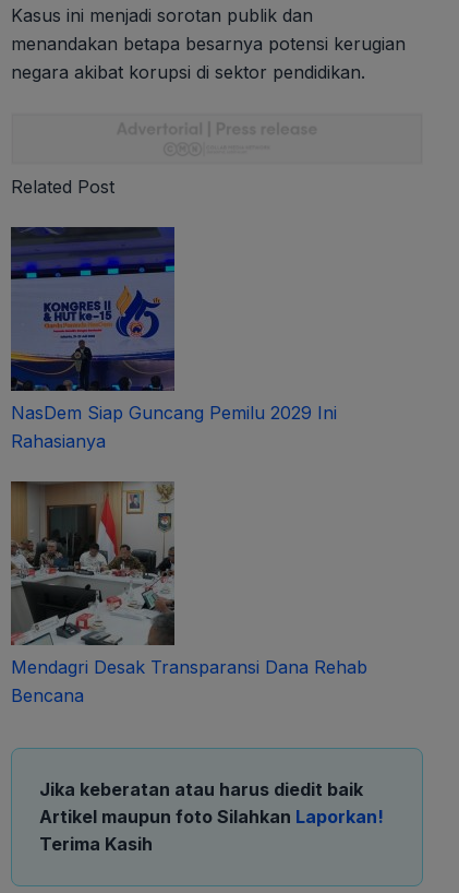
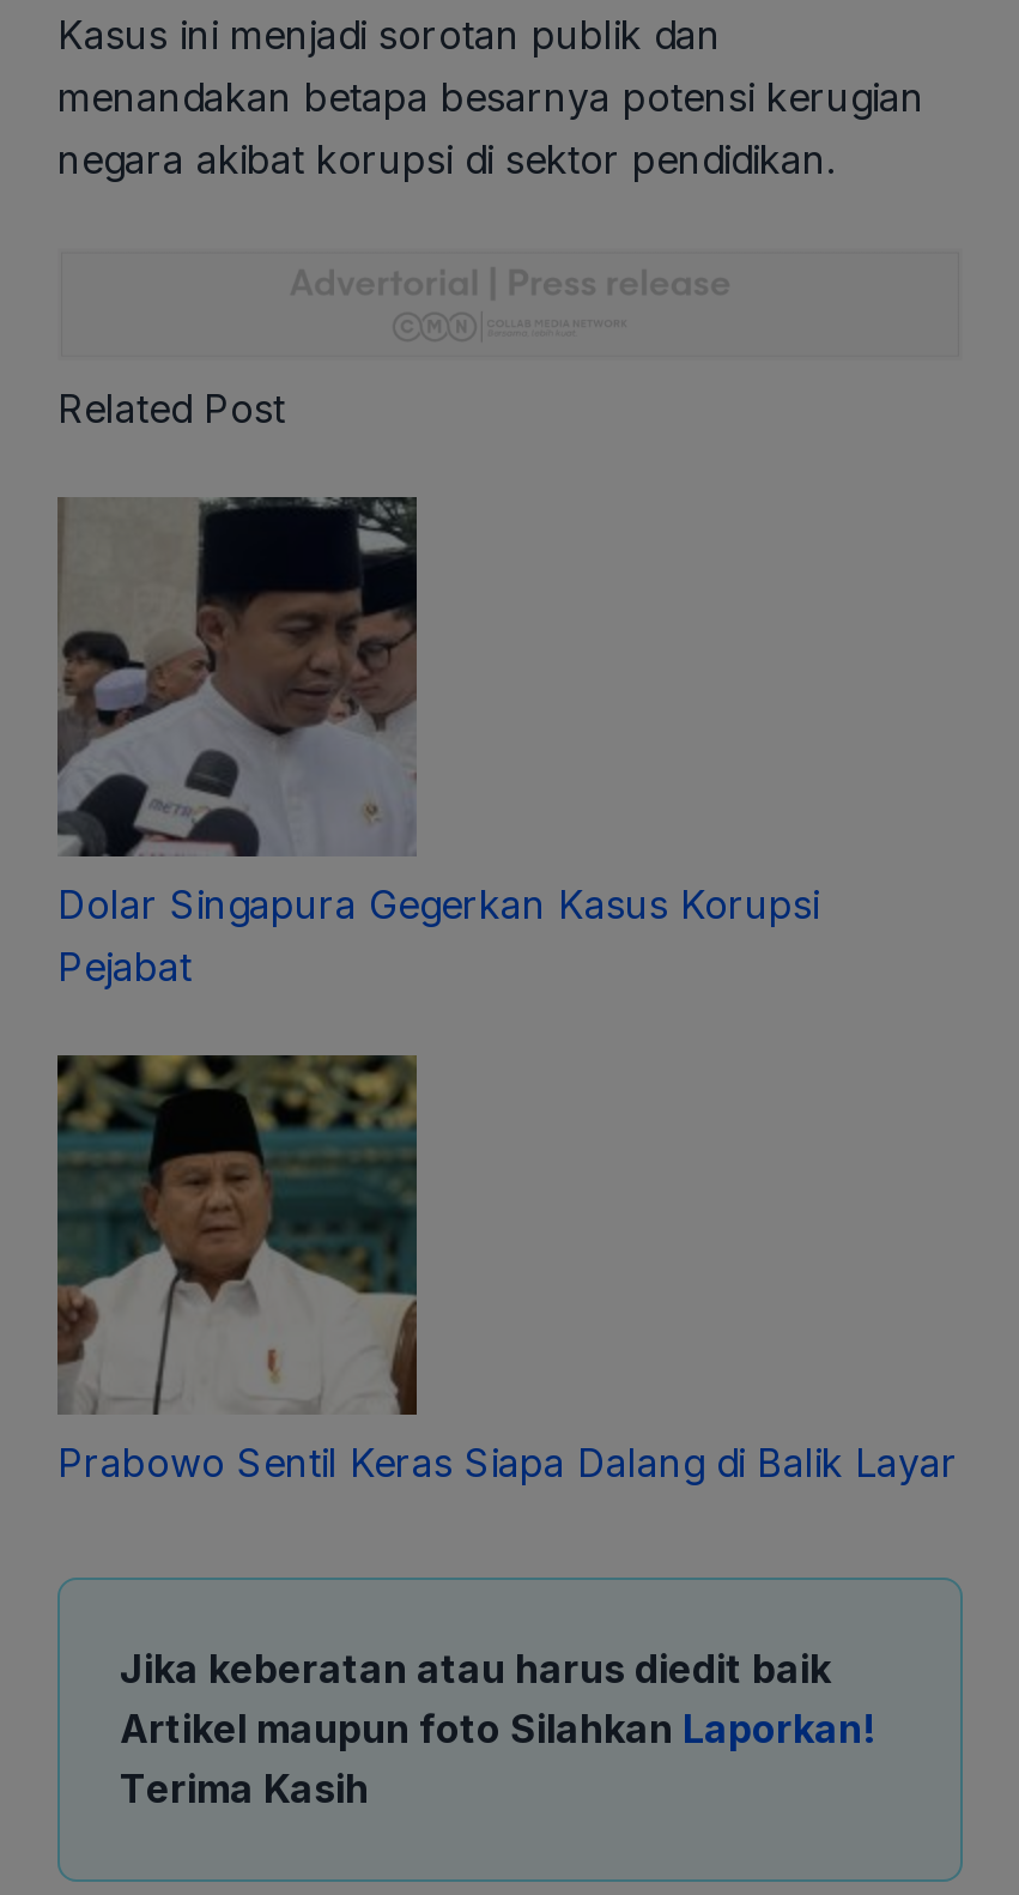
- [image]
- NasDem Siap Guncang Pemilu 2029 Ini
- Rahasianya
+ [image]
+ Dolar Singapura Gegerkan Kasus Korupsi
+ Pejabat

- [image]
- Mendagri Desak Transparansi Dana Rehab
- Bencana
+ [image]
+ Prabowo Sentil Keras Siapa Dalang di Balik Layar
